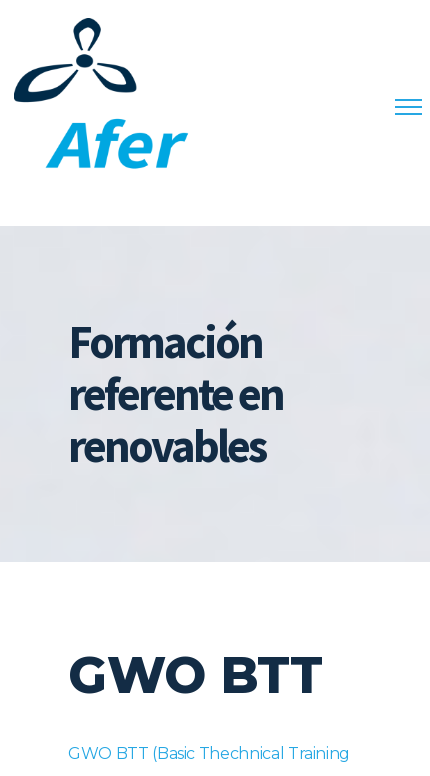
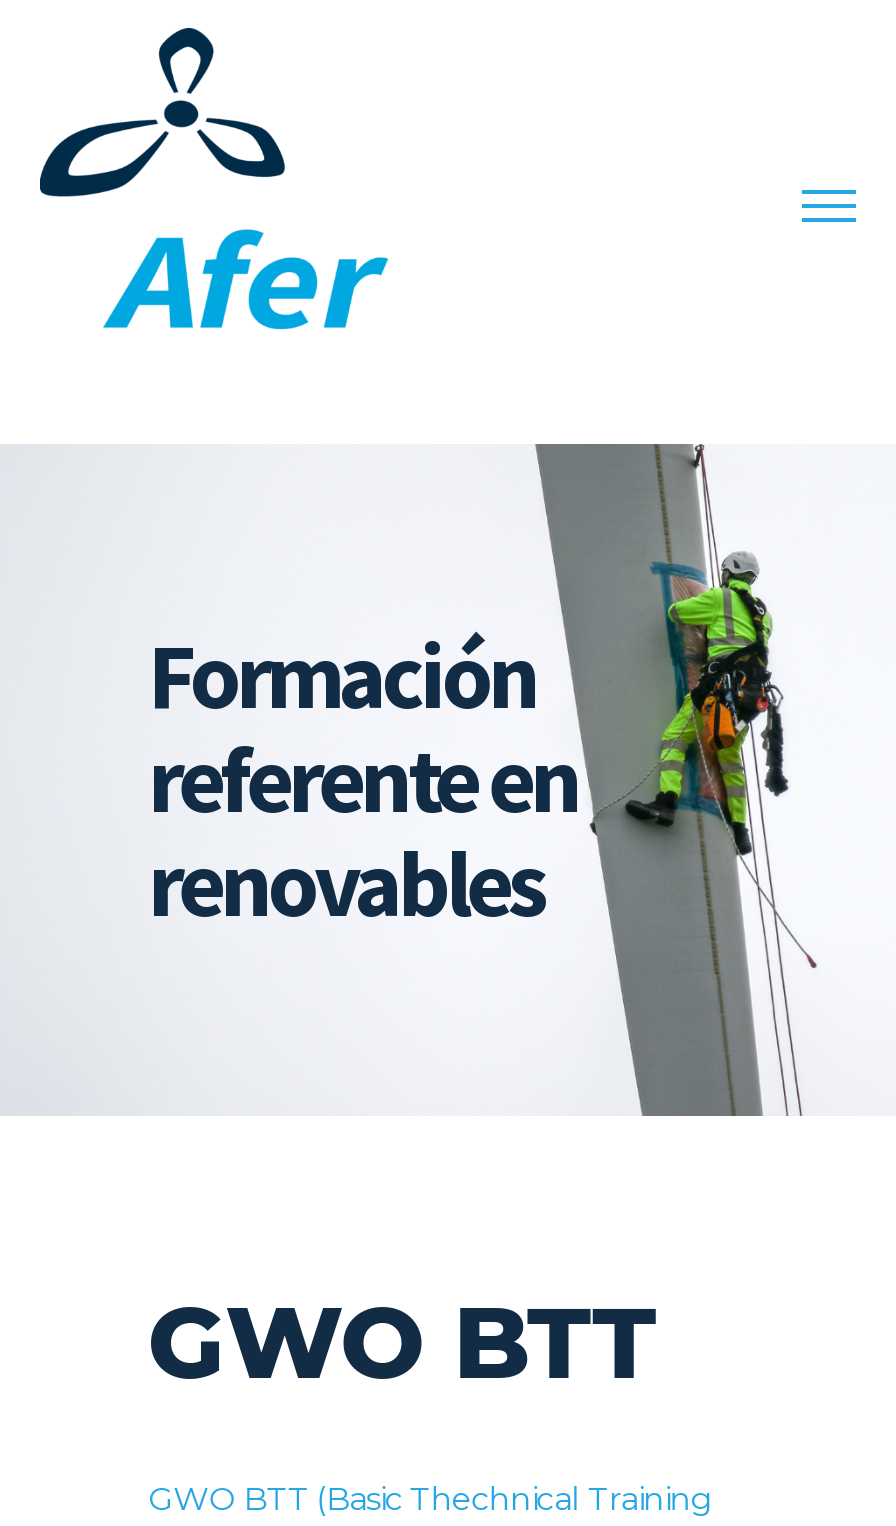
+ [image]
